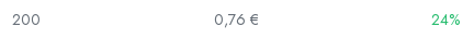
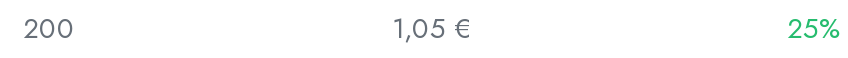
- 0,76 €
+ 1,05 €

- 24%
+ 25%
